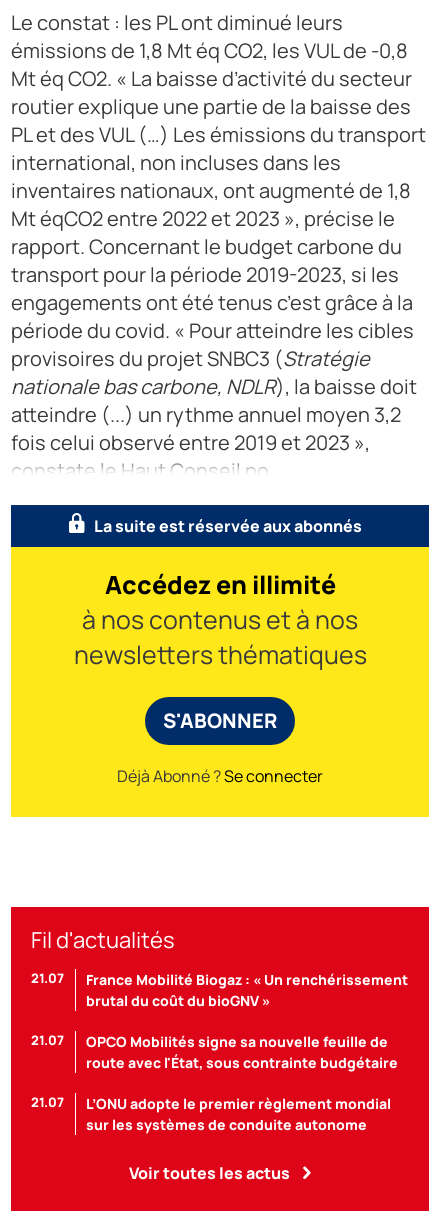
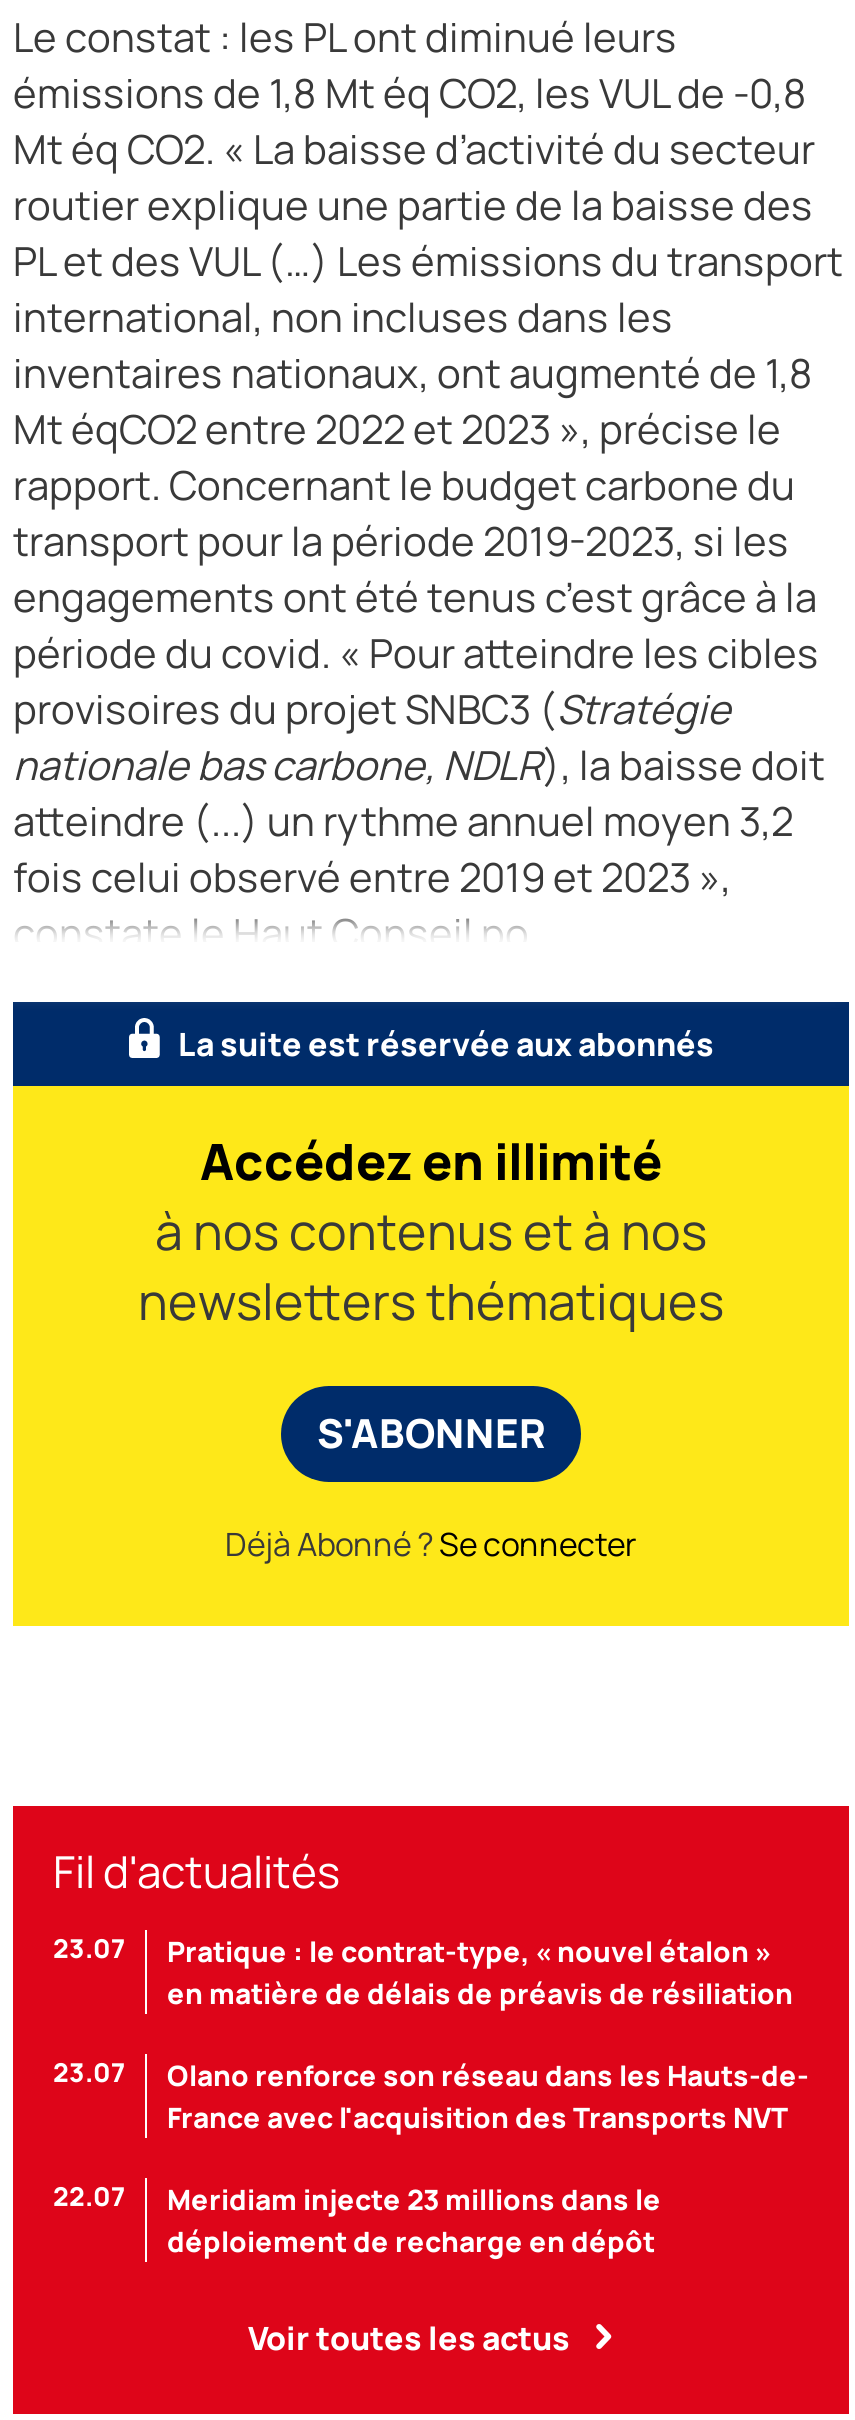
- 21.07
- France Mobilité Biogaz : « Un renchérissement
- brutal du coût du bioGNV »
+ 23.07
+ Pratique : le contrat-type, « nouvel étalon »
+ en matière de délais de préavis de résiliation

- 21.07
- OPCO Mobilités signe sa nouvelle feuille de
- route avec l'État, sous contrainte budgétaire
+ 23.07
+ Olano renforce son réseau dans les Hauts-de-
+ France avec l'acquisition des Transports NVT

- 21.07
- L’ONU adopte le premier règlement mondial
- sur les systèmes de conduite autonome
+ 22.07
+ Meridiam injecte 23 millions dans le
+ déploiement de recharge en dépôt
